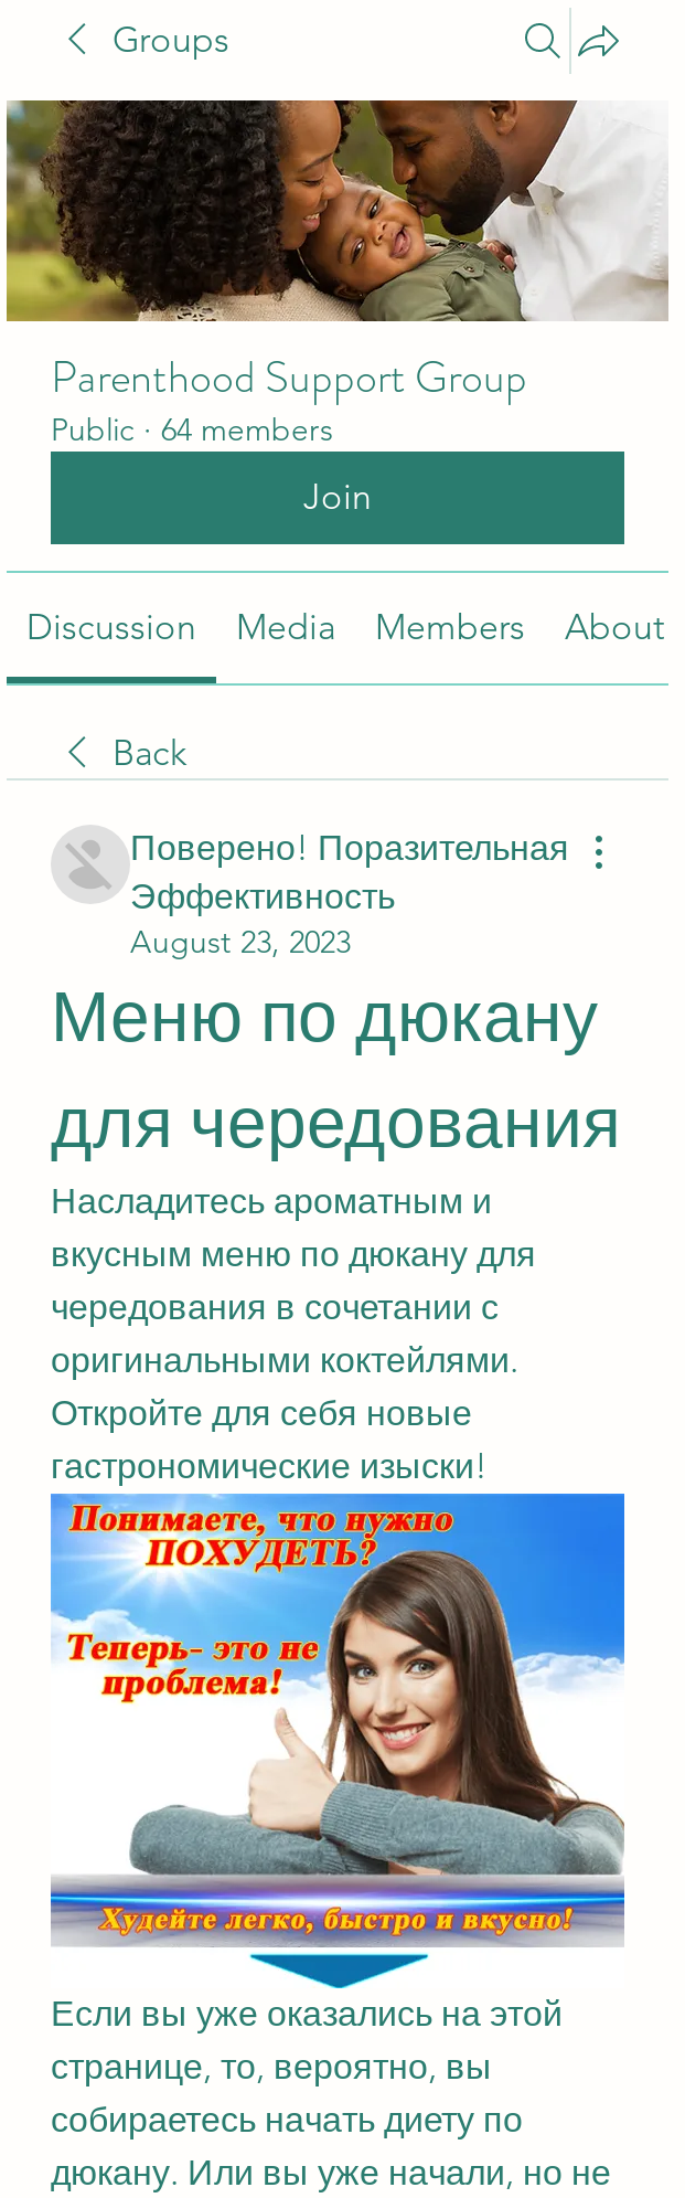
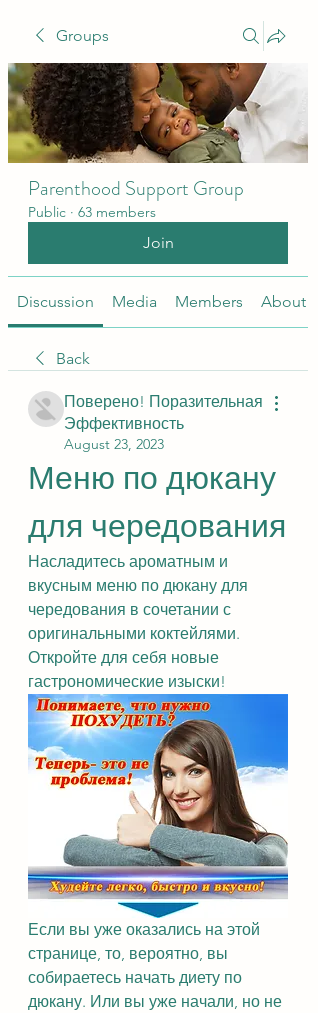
- Public · 64 members
+ Public · 63 members
